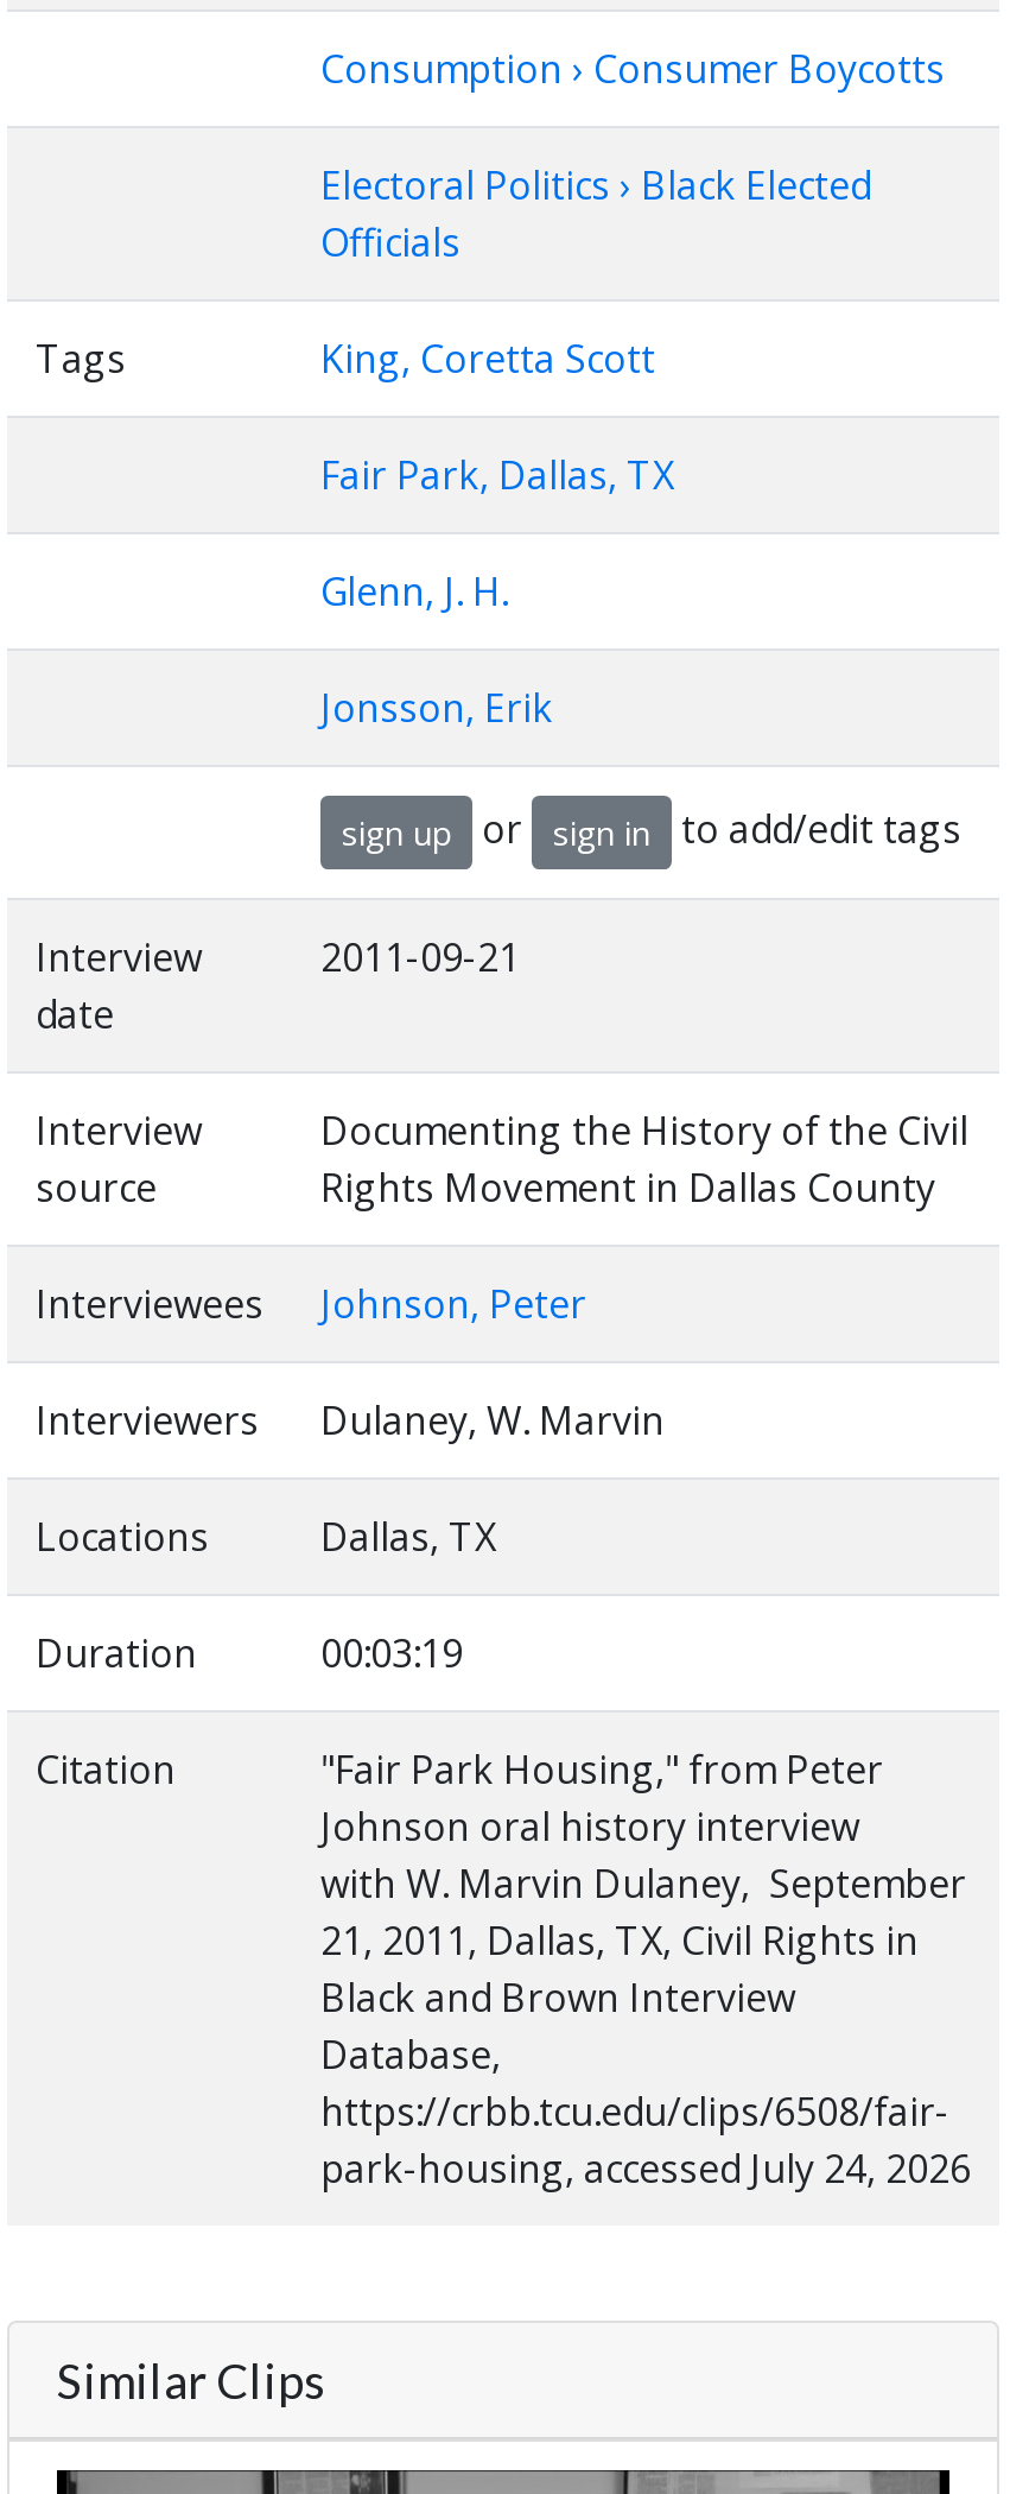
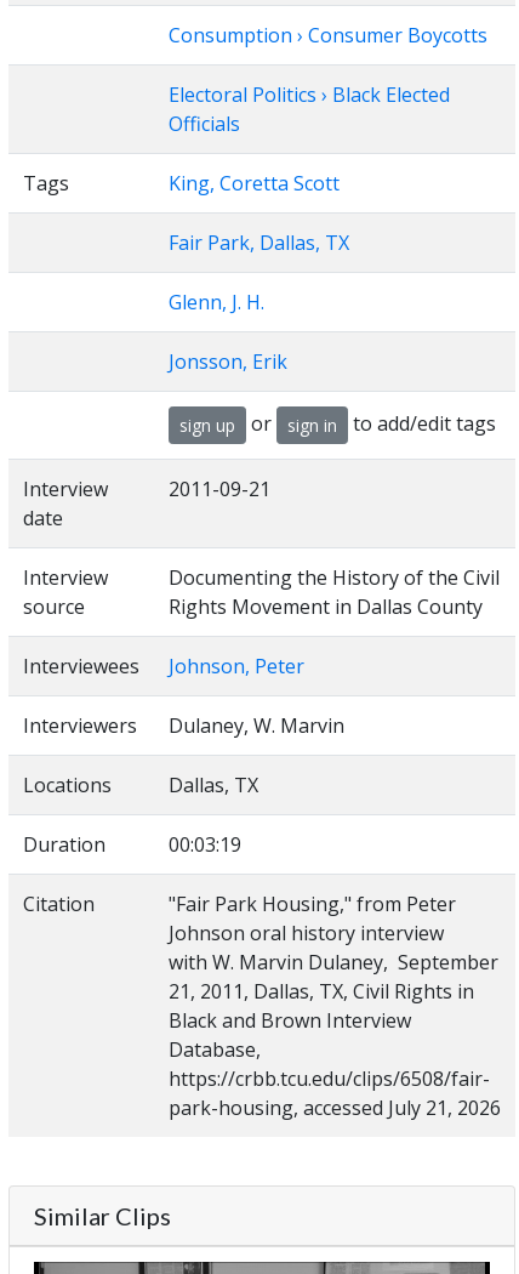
- park-housing, accessed July 24, 2026
+ park-housing, accessed July 21, 2026
